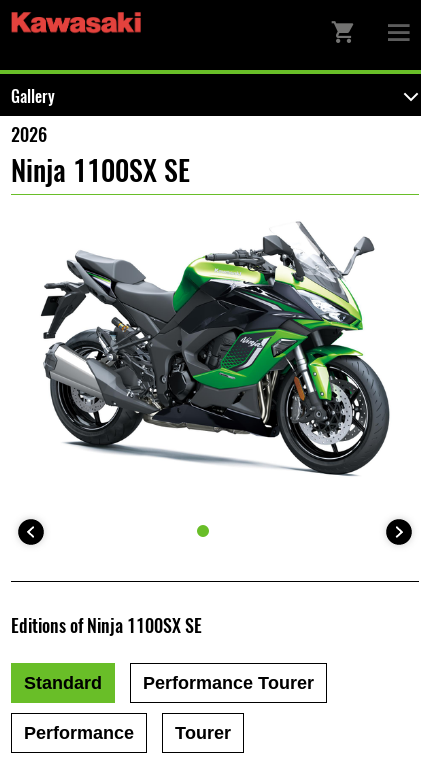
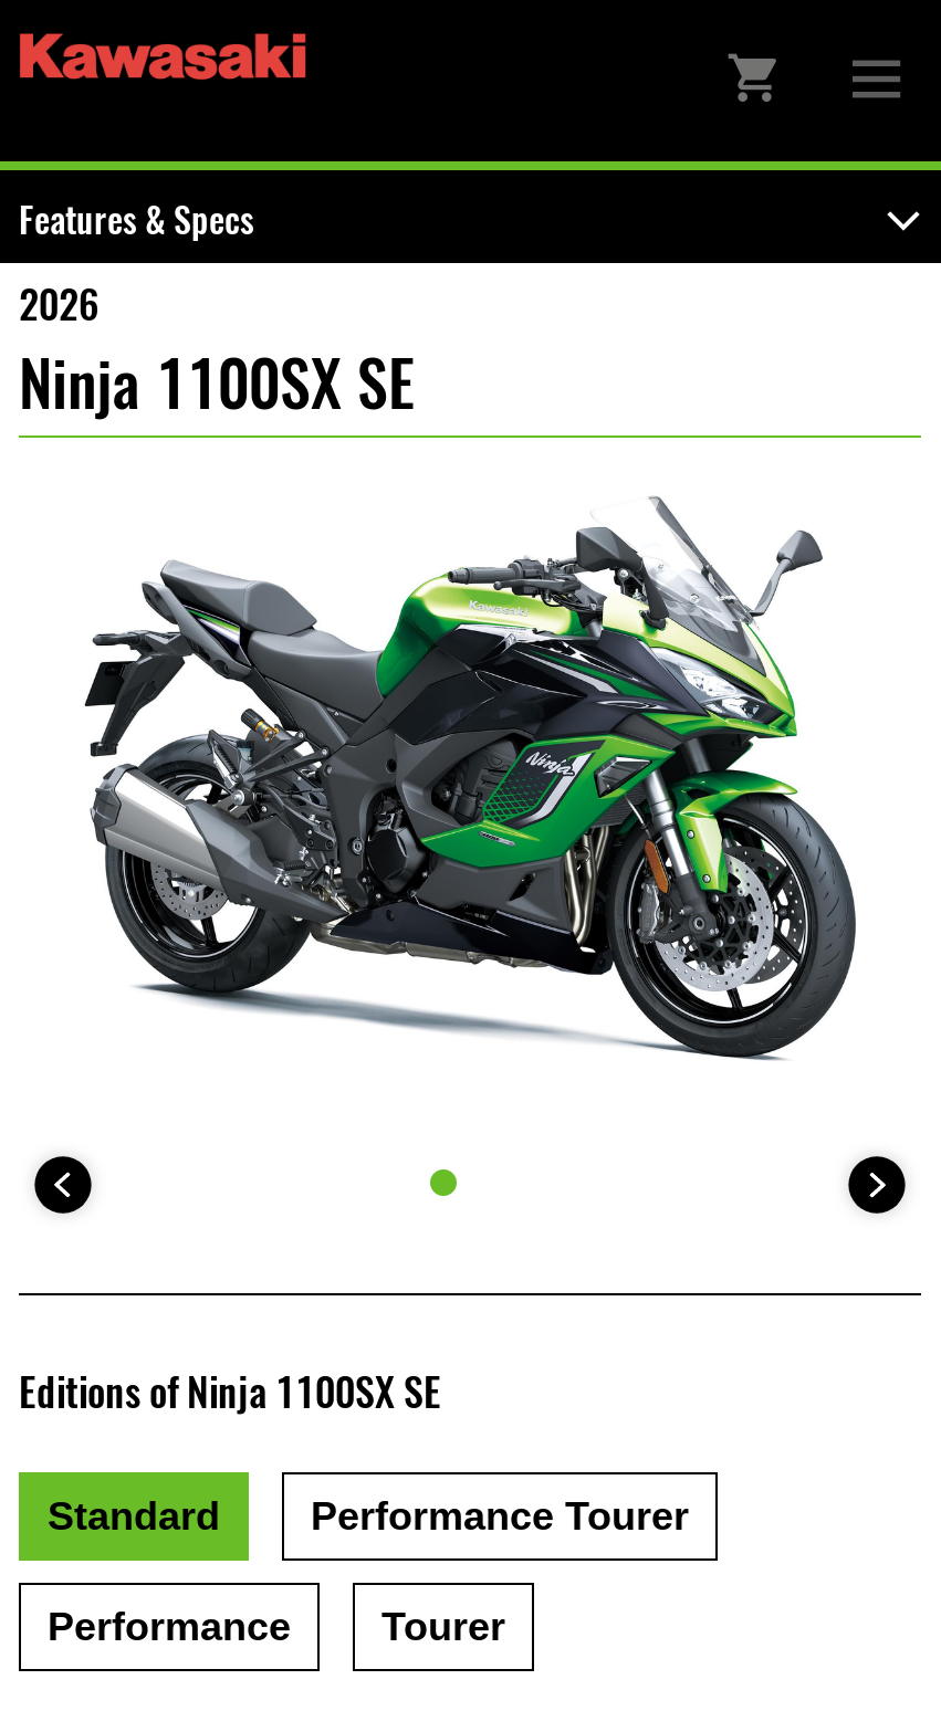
- Gallery
+ Features & Specs
